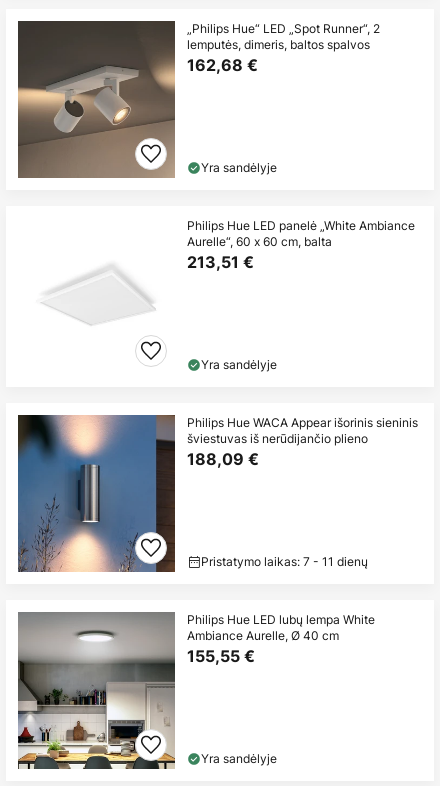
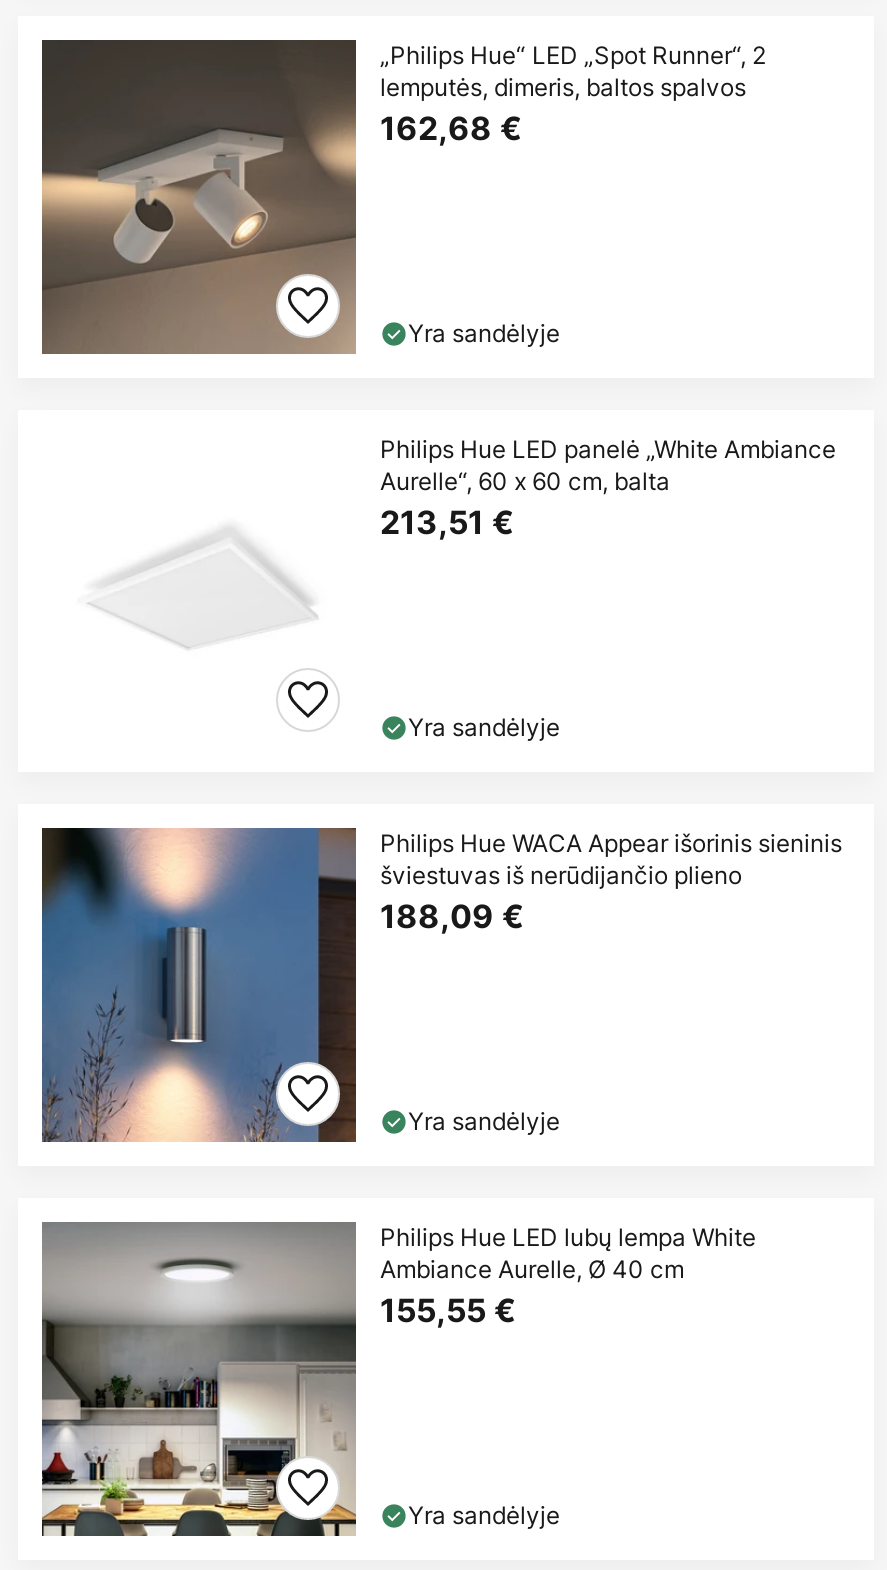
- Pristatymo laikas: 7 - 11 dienų
+ Yra sandėlyje
